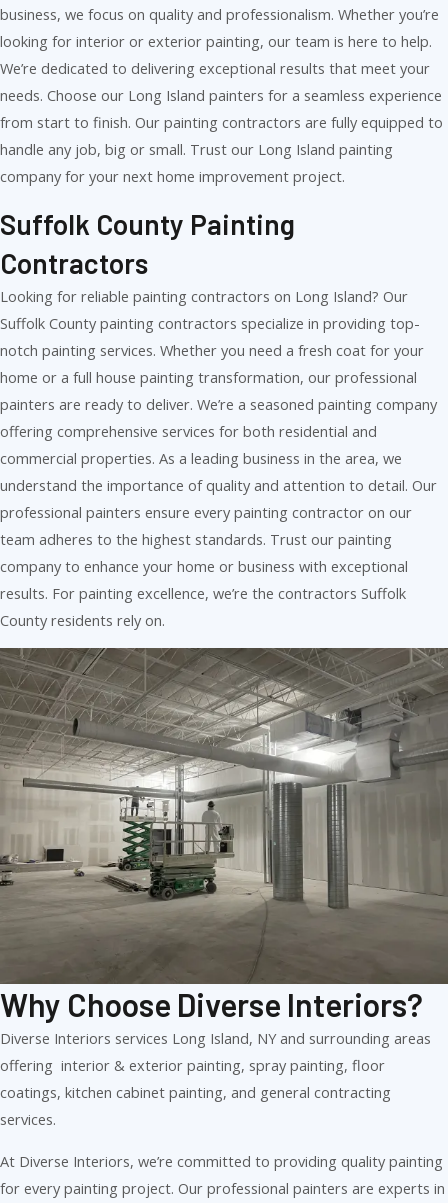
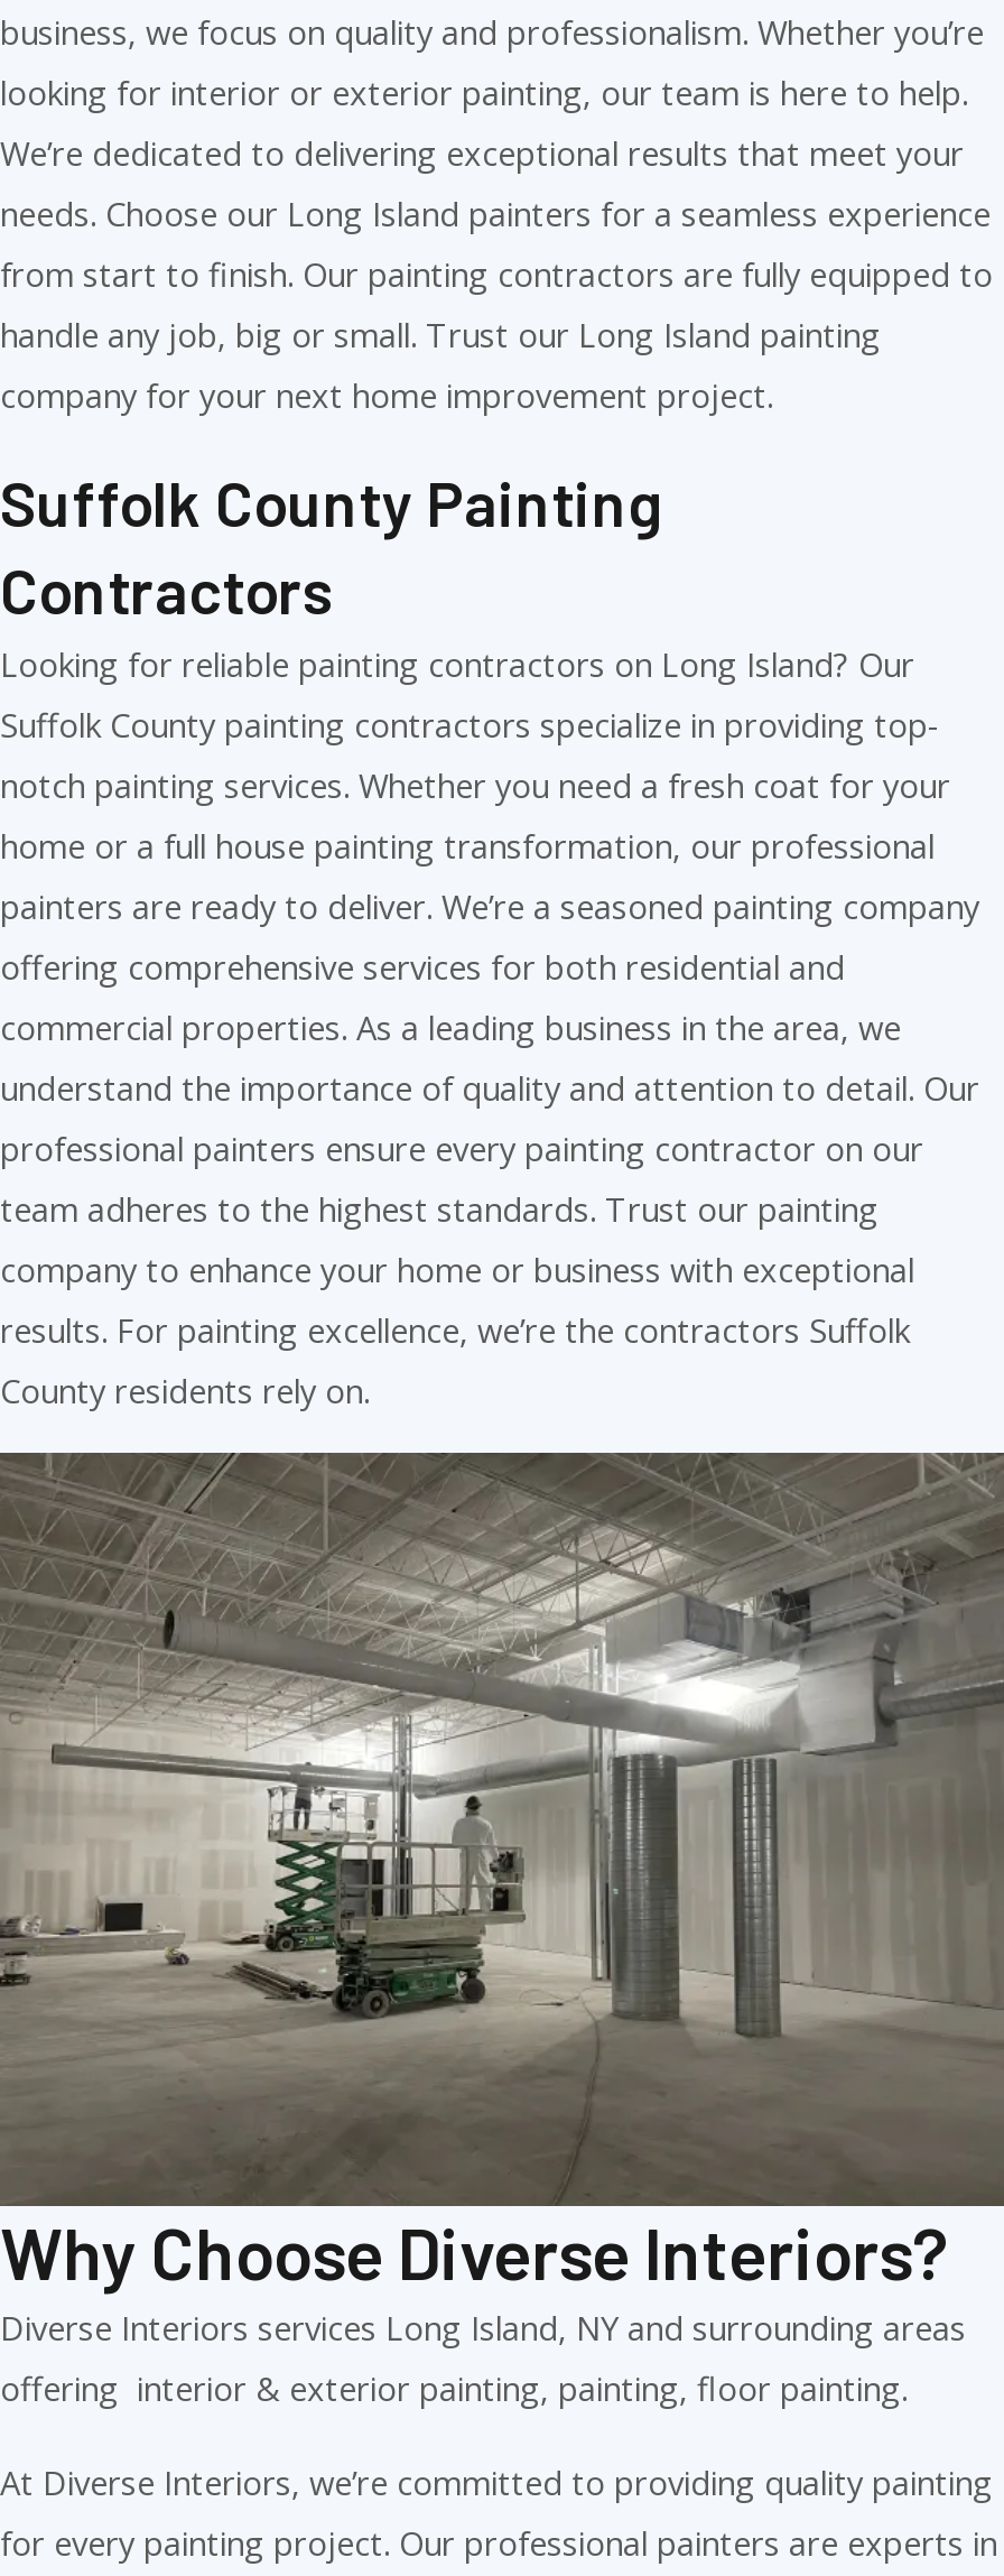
- offering interior & exterior painting, spray painting, floor
- coatings, kitchen cabinet painting, and general contracting
- services.
+ offering interior & exterior painting, painting, floor painting.
